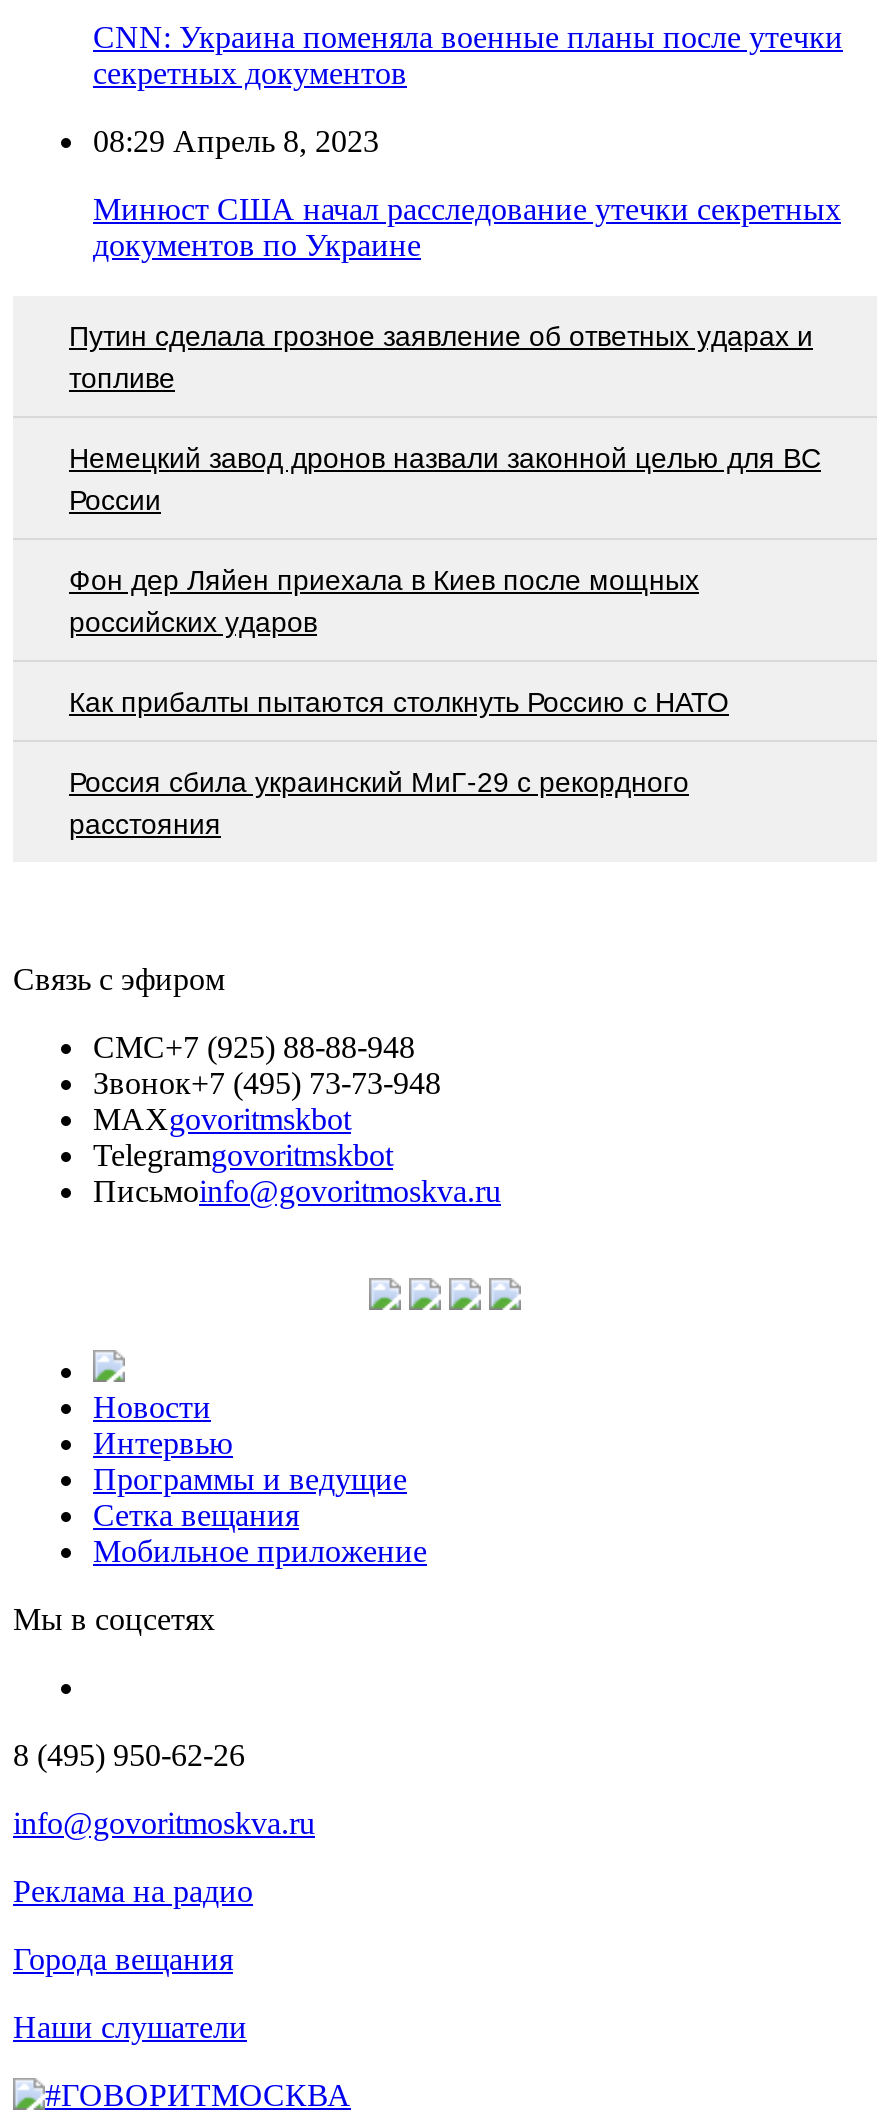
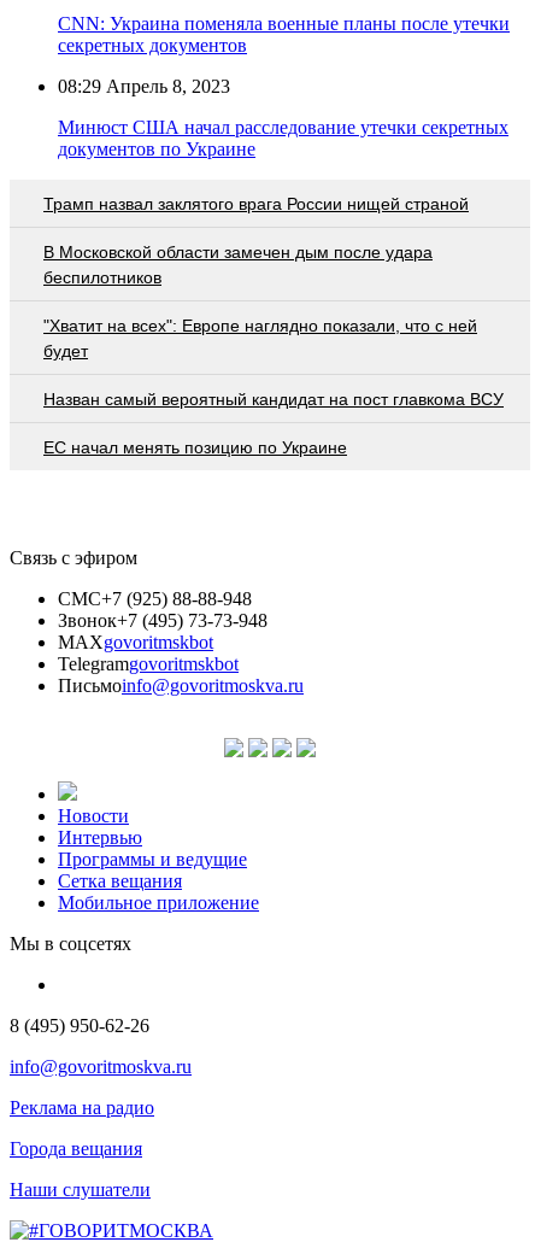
- Путин сделала грозное заявление об ответных ударах и
- топливе
+ Трамп назвал заклятого врага России нищей страной

- Немецкий завод дронов назвали законной целью для ВС
- России
+ В Московской области замечен дым после удара
+ беспилотников

- Фон дер Ляйен приехала в Киев после мощных
- российских ударов
+ "Хватит на всех": Европе наглядно показали, что с ней
+ будет

- Как прибалты пытаются столкнуть Россию с НАТО
+ Назван самый вероятный кандидат на пост главкома ВСУ

- Россия сбила украинский МиГ-29 с рекордного
- расстояния
+ ЕС начал менять позицию по Украине
